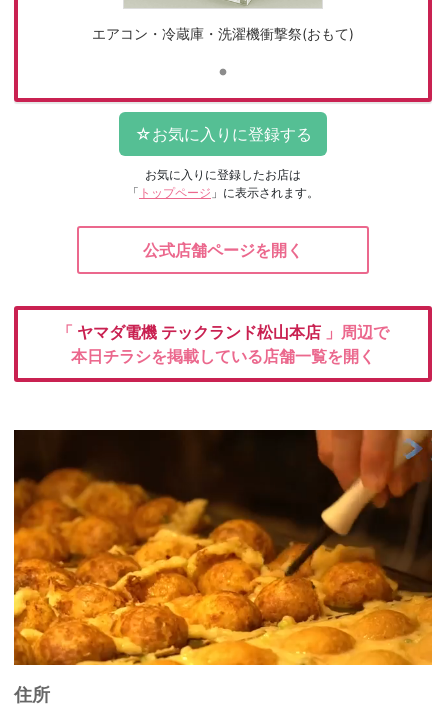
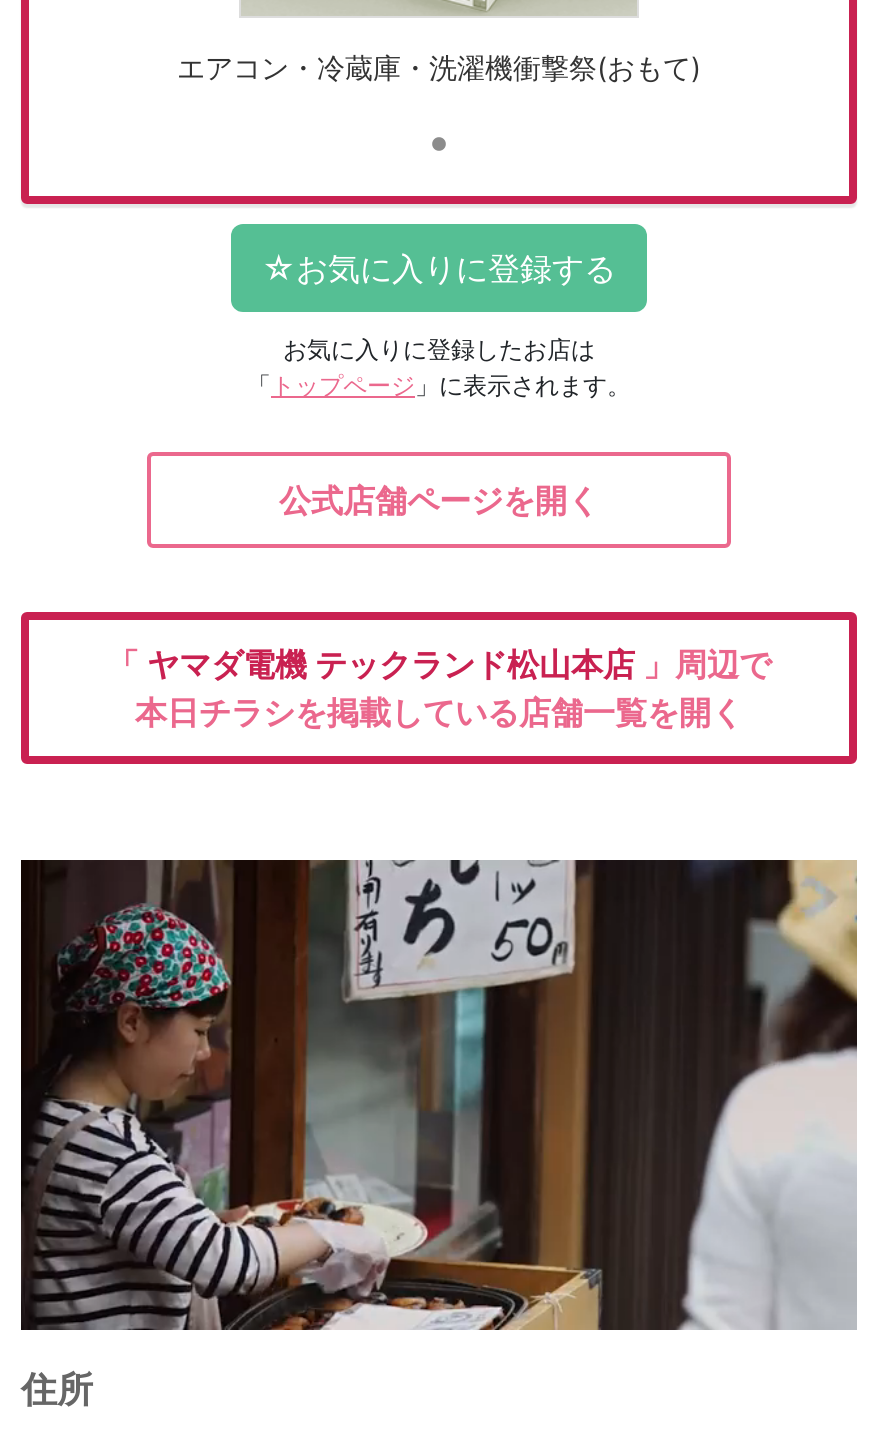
- [image]
+ [image]
